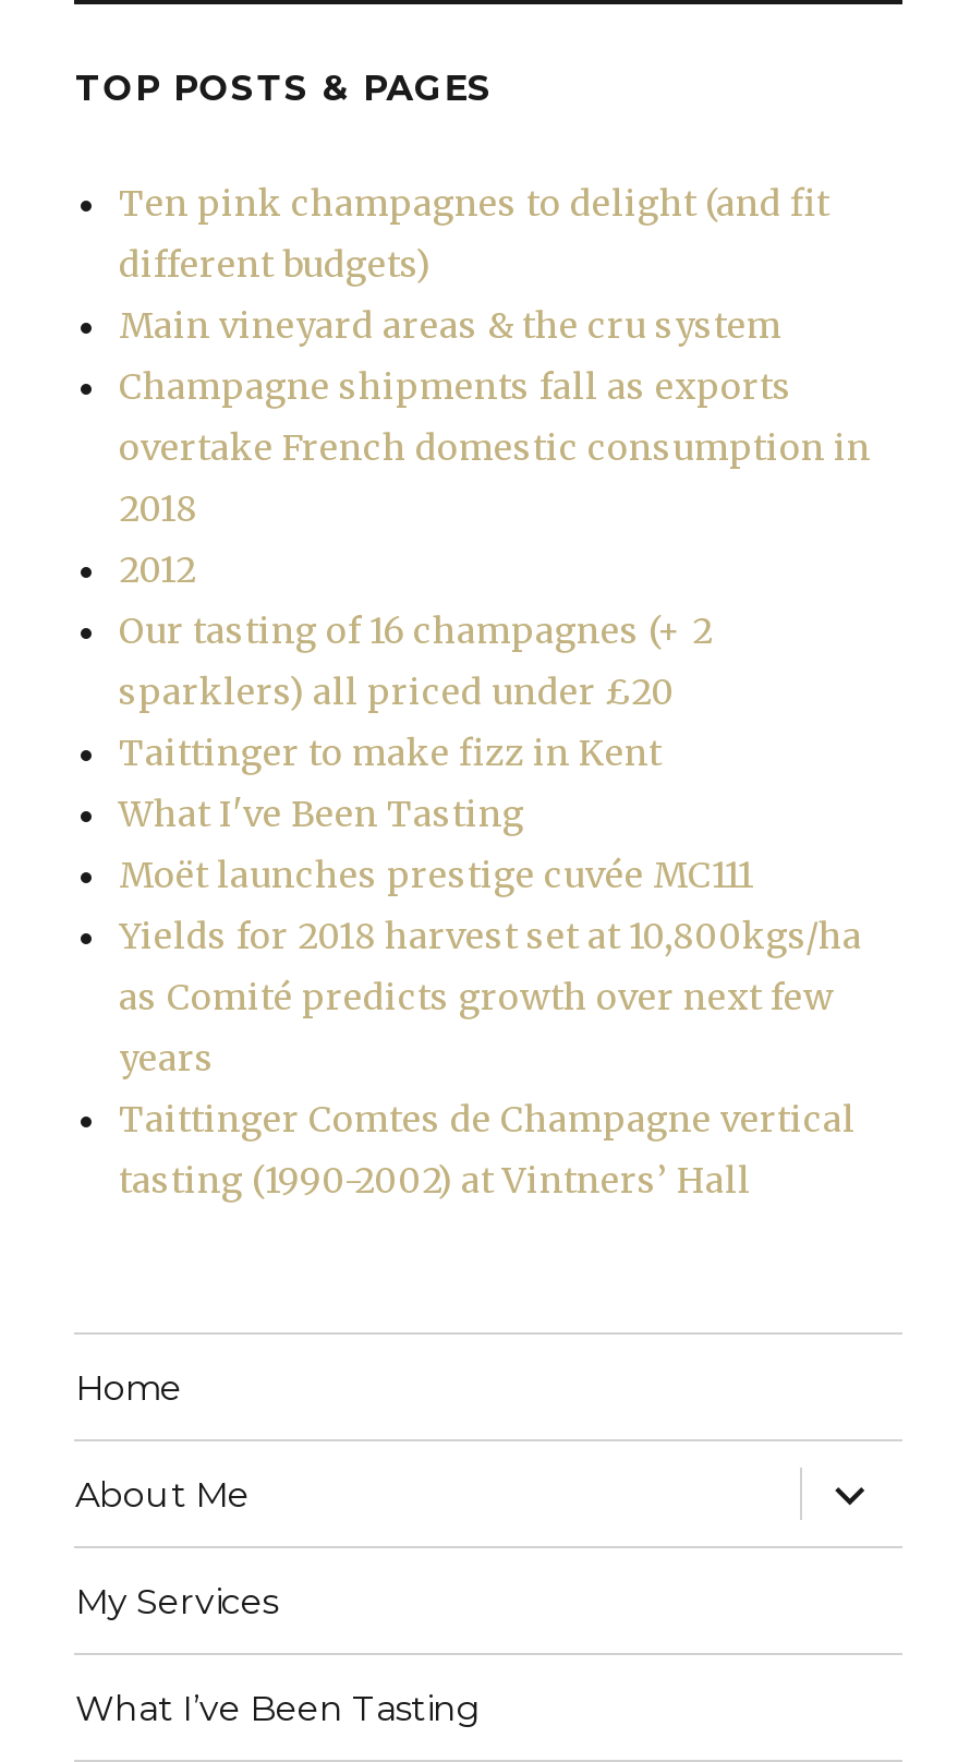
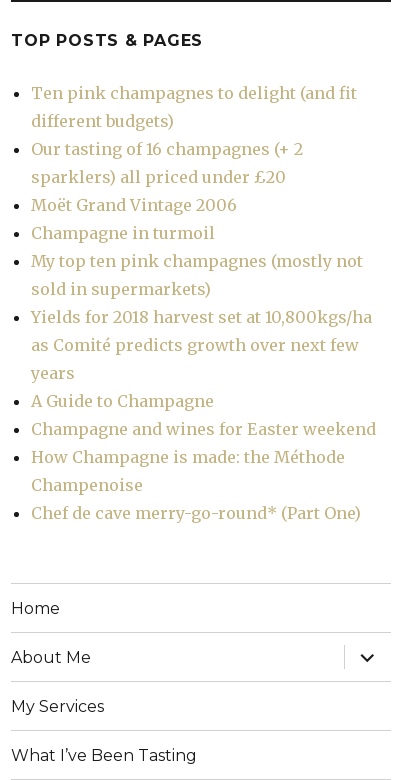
- Main vineyard areas & the cru system
- Champagne shipments fall as exports
- overtake French domestic consumption in
- 2018
- 2012

moved up: Our tasting of 16 champagnes (+ 2 | sparklers) all priced under £20

- Taittinger to make fizz in Kent
- What I've Been Tasting
- Moët launches prestige cuvée MC111
+ Moët Grand Vintage 2006
+ Champagne in turmoil
+ My top ten pink champagnes (mostly not
+ sold in supermarkets)

moved up: Yields for 2018 harvest set at 10,800kgs/ha | as Comité predicts growth over next few | years

- Taittinger Comtes de Champagne vertical
- tasting (1990-2002) at Vintners’ Hall
+ A Guide to Champagne
+ Champagne and wines for Easter weekend
+ How Champagne is made: the Méthode
+ Champenoise
+ Chef de cave merry-go-round* (Part One)
